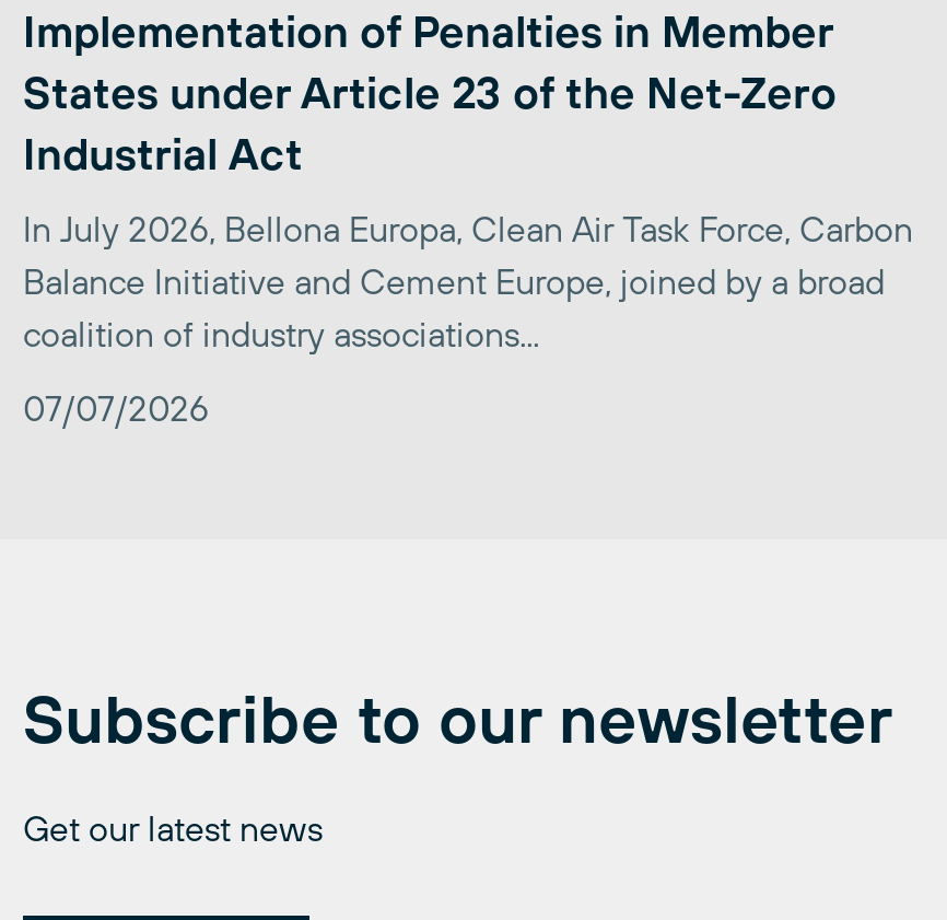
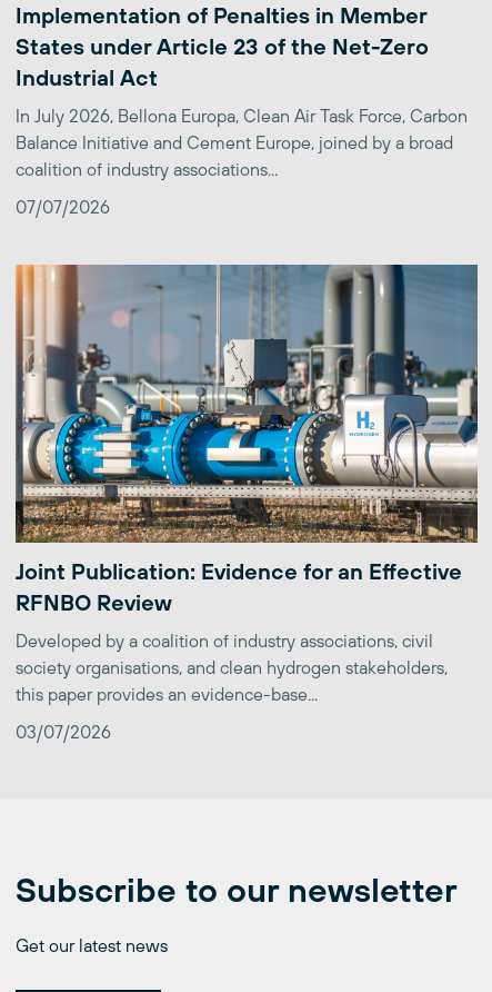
+ [image]
+ Joint Publication: Evidence for an Effective
+ RFNBO Review
+ Developed by a coalition of industry associations, civil
+ society organisations, and clean hydrogen stakeholders,
+ this paper provides an evidence-base...
+ 03/07/2026
